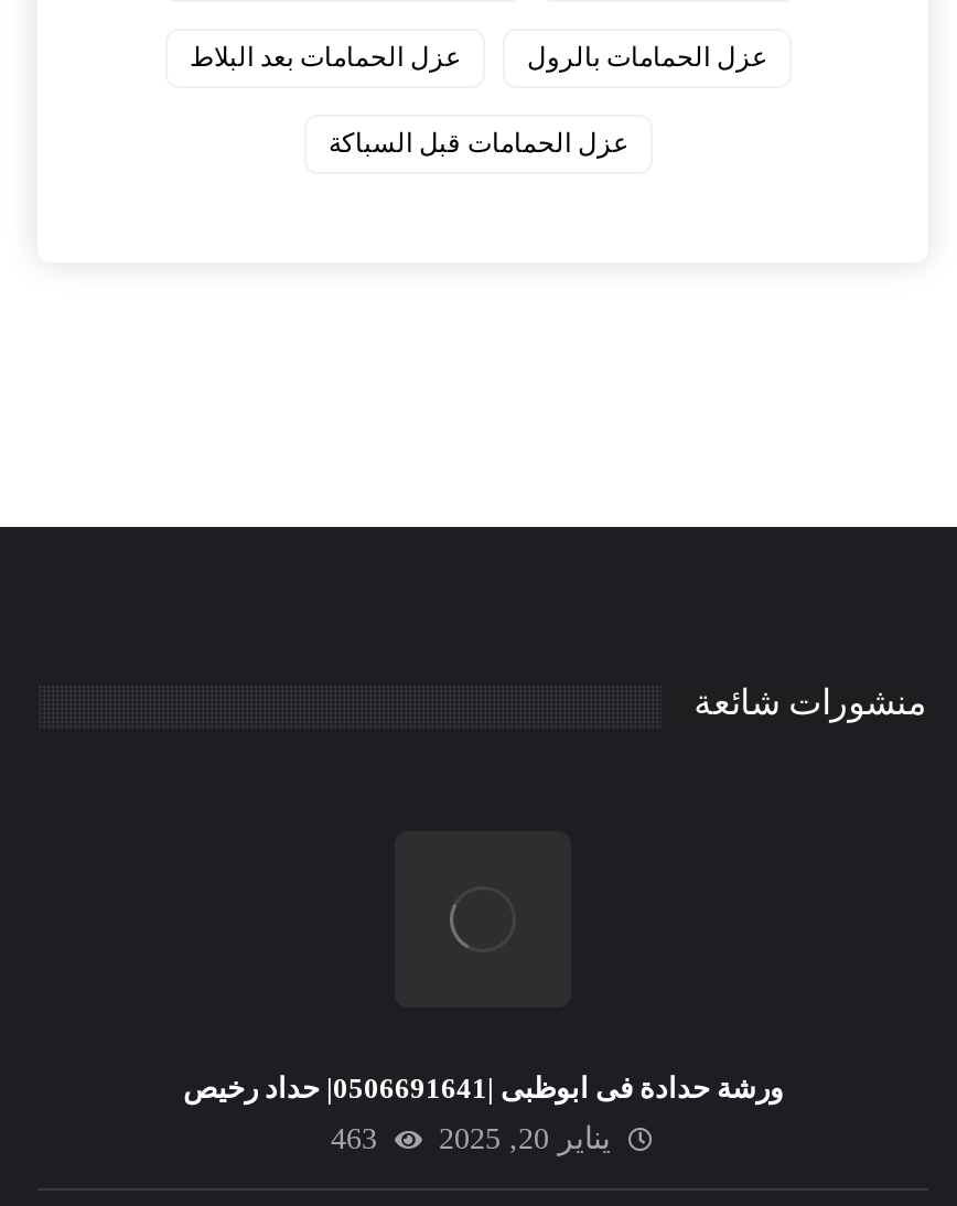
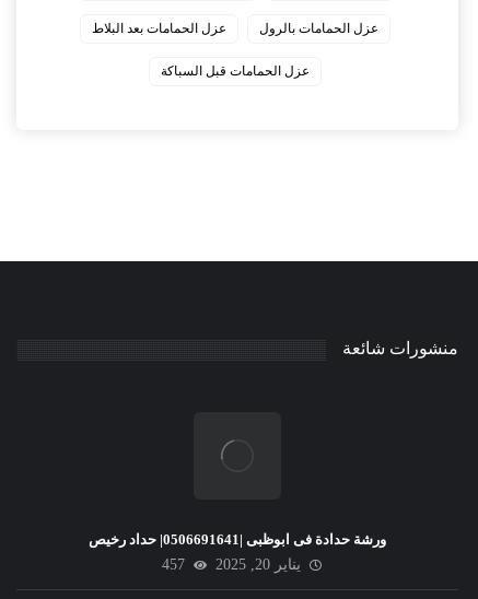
- 463
+ 457
